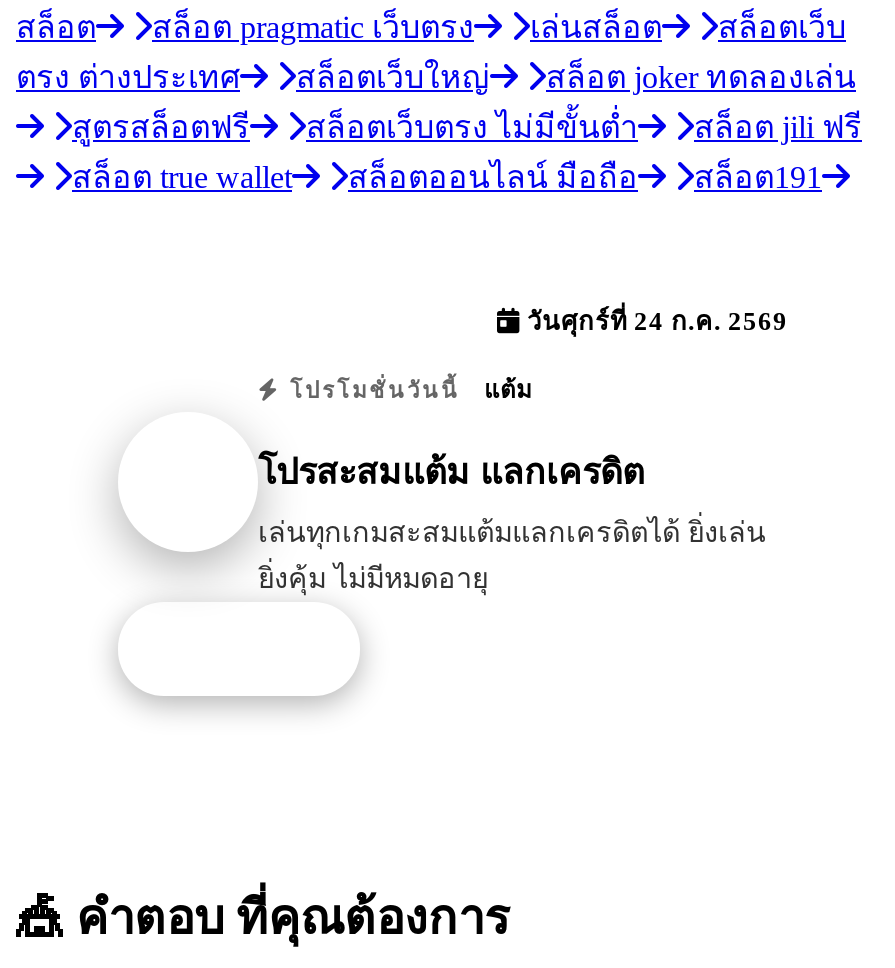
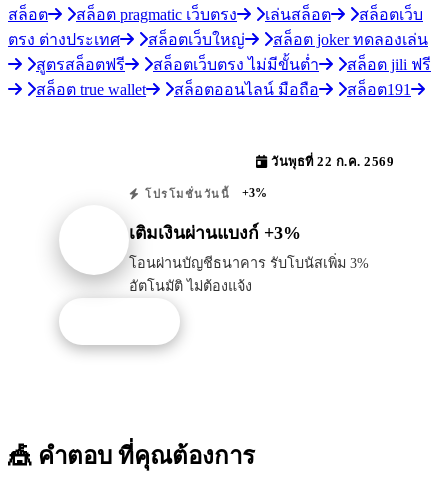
- วันศุกร์ที่ 24 ก.ค. 2569
+ วันพุธที่ 22 ก.ค. 2569

- แต้ม
+ +3%

- โปรสะสมแต้ม แลกเครดิต
+ เติมเงินผ่านแบงก์ +3%

- เล่นทุกเกมสะสมแต้มแลกเครดิตได้ ยิ่งเล่น
- ยิ่งคุ้ม ไม่มีหมดอายุ
+ โอนผ่านบัญชีธนาคาร รับโบนัสเพิ่ม 3%
+ อัตโนมัติ ไม่ต้องแจ้ง
